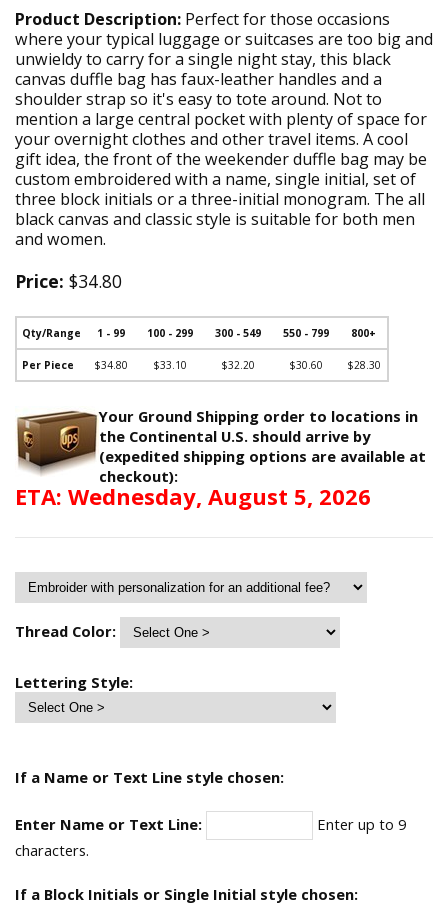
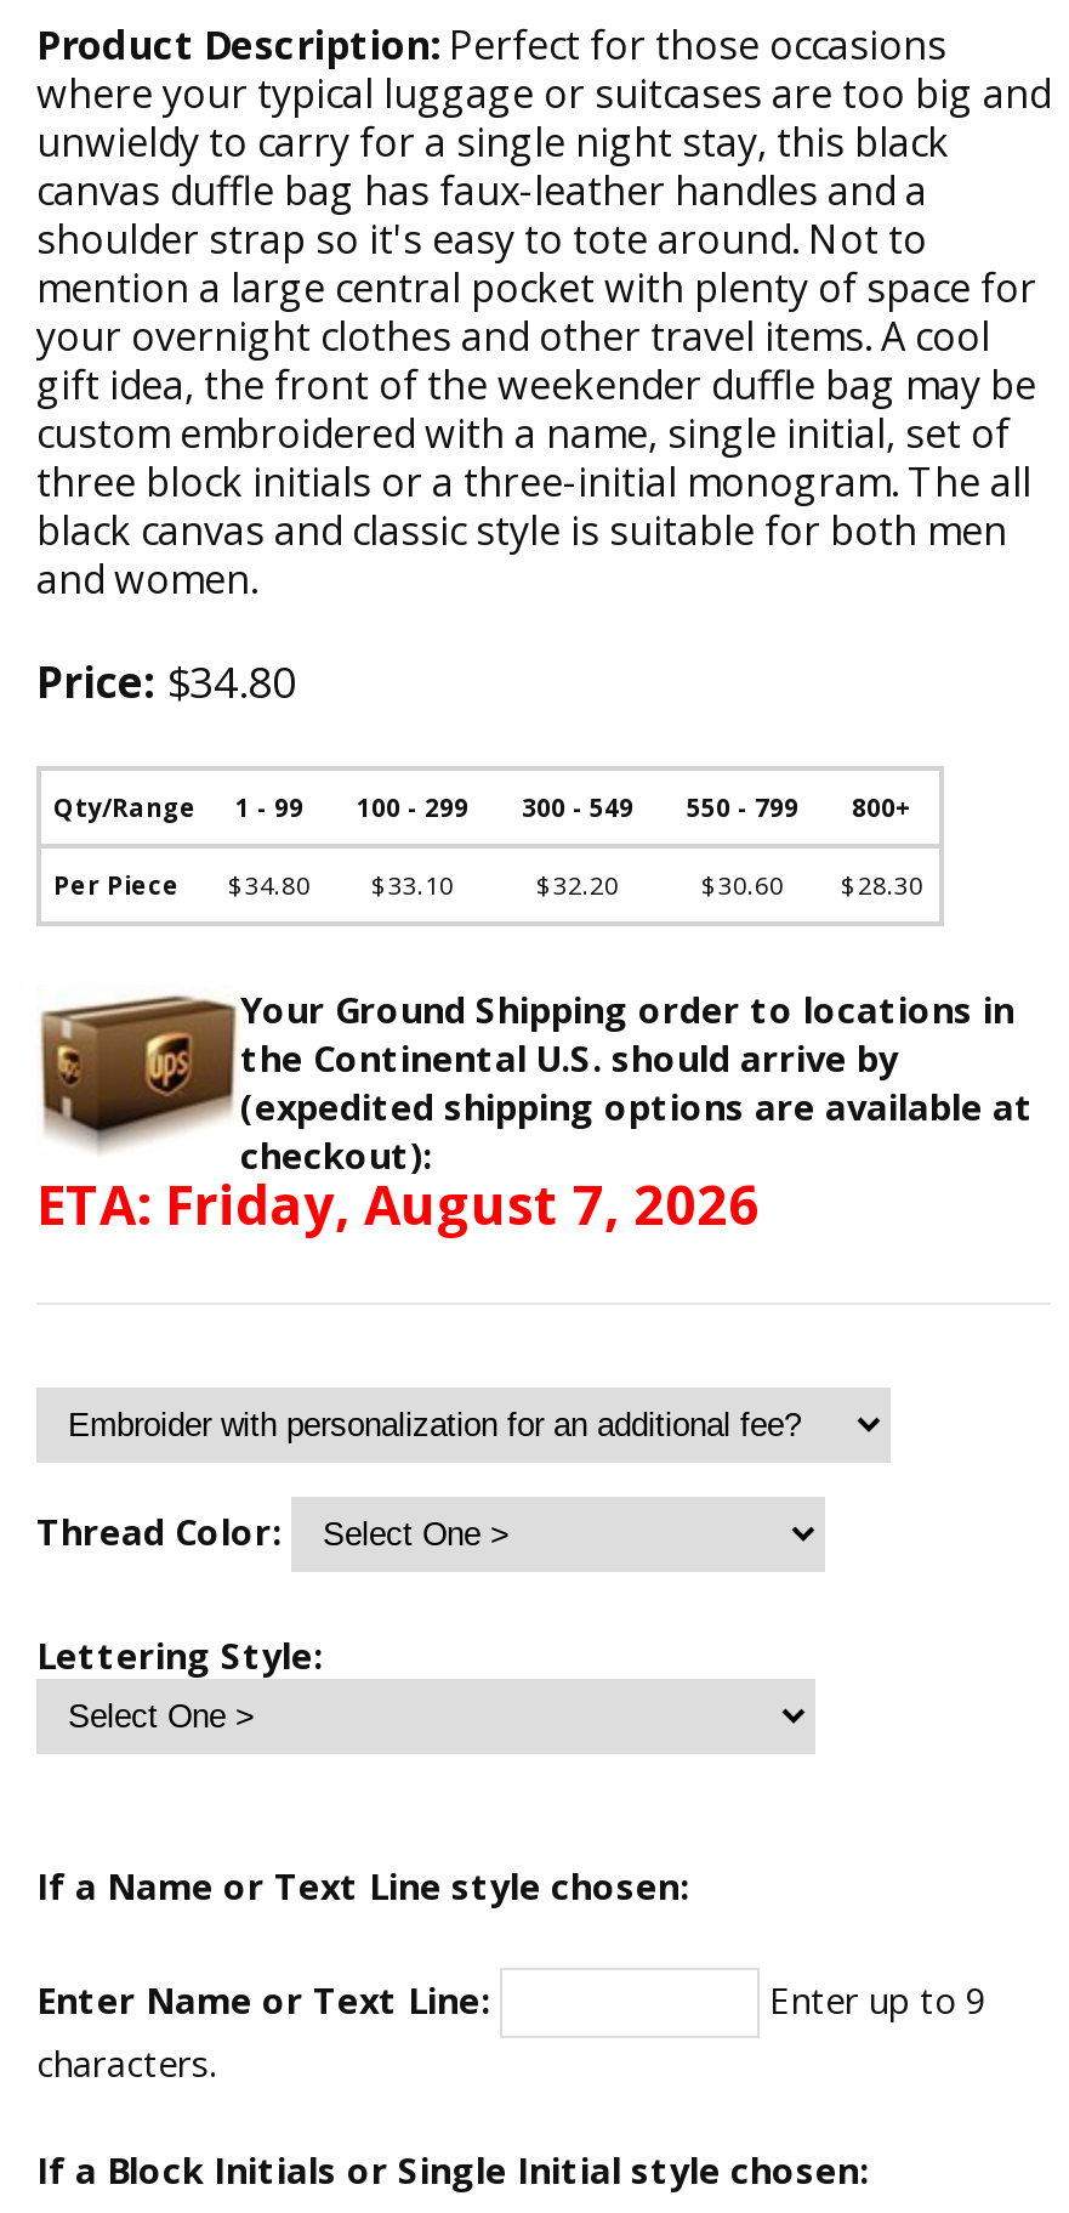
- ETA: Wednesday, August 5, 2026
+ ETA: Friday, August 7, 2026
